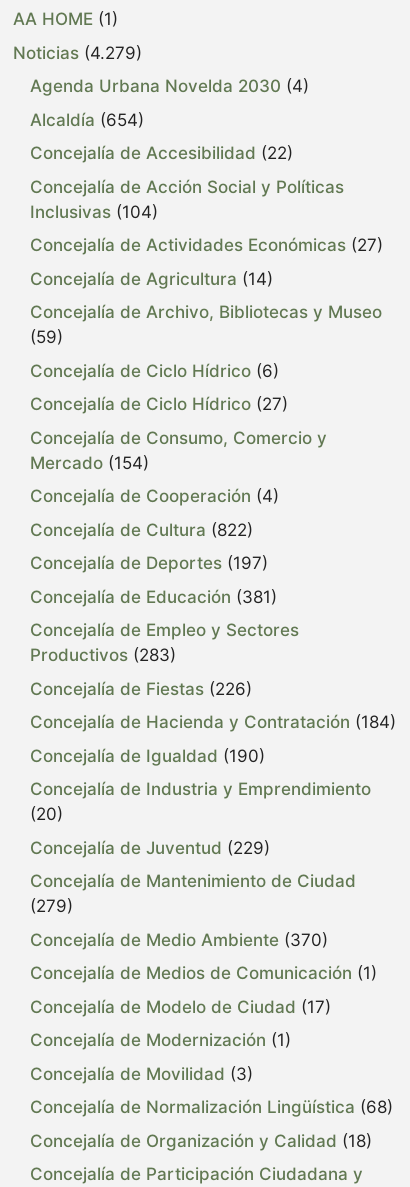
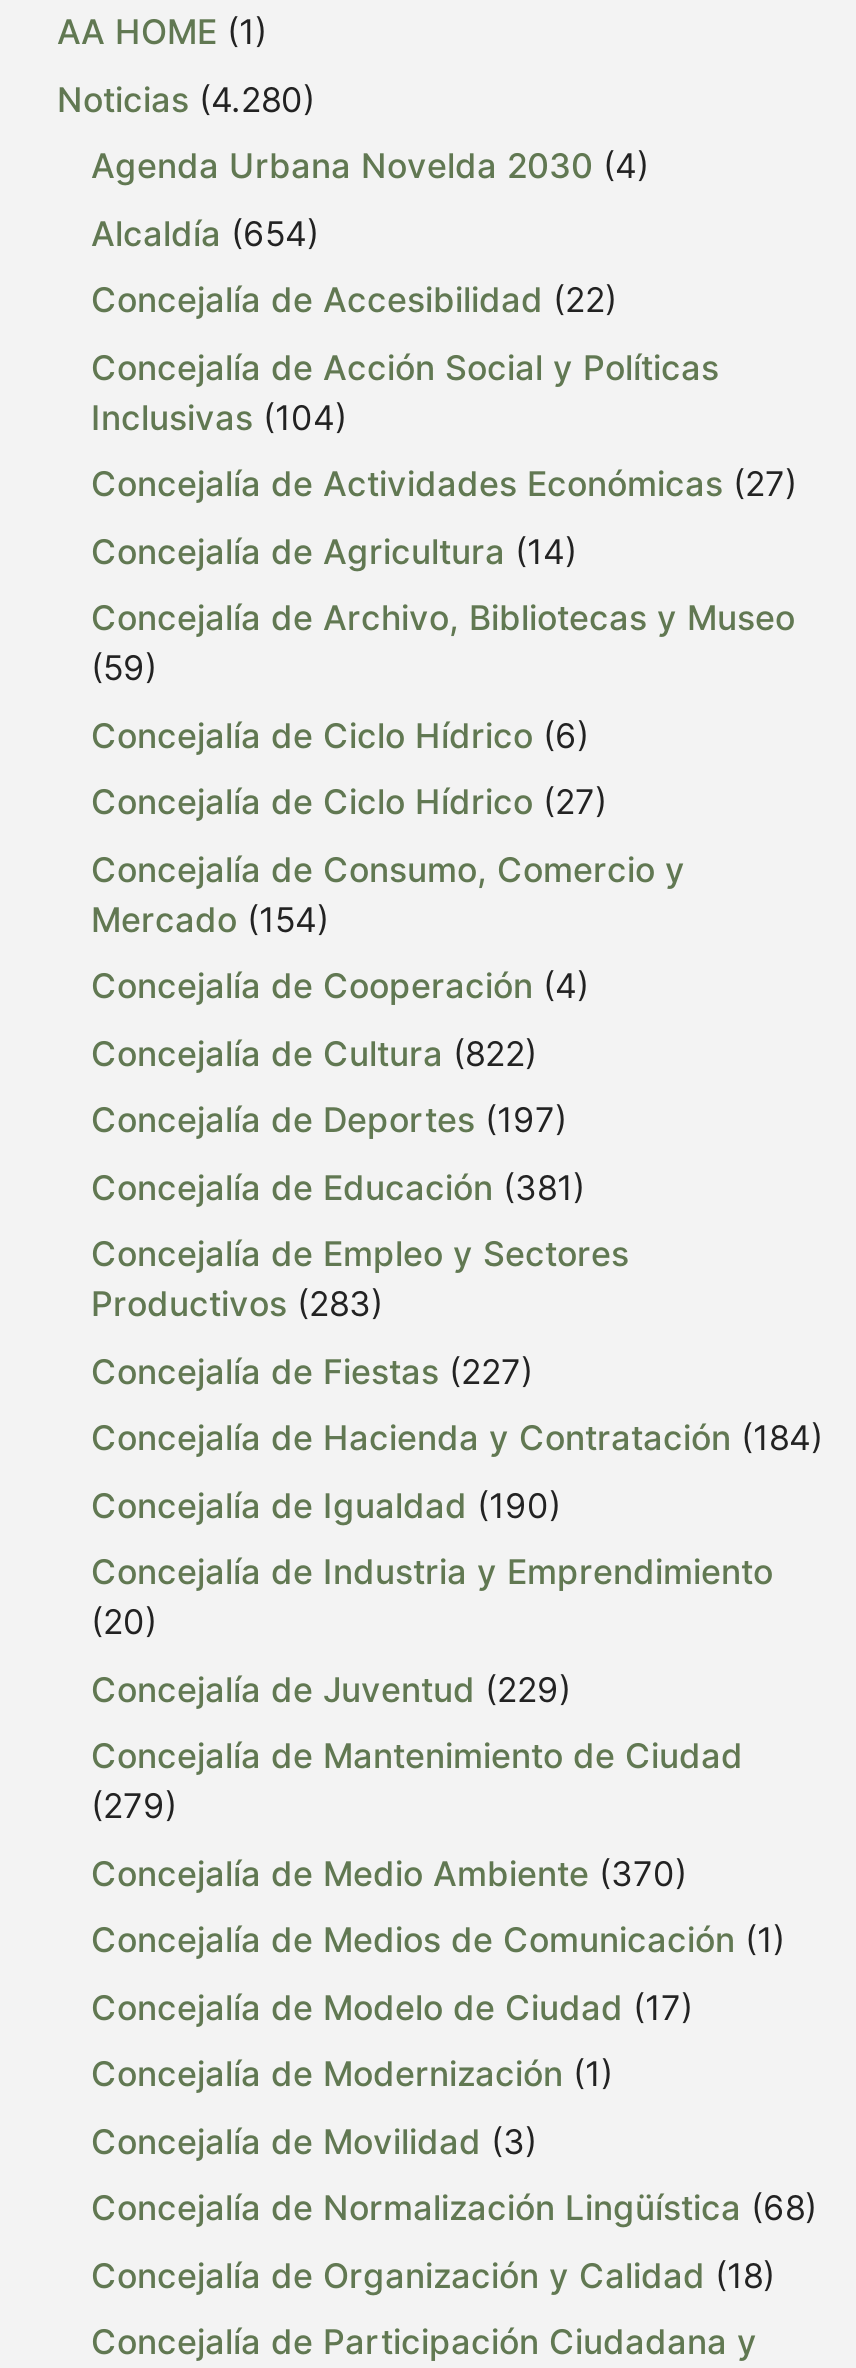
- Noticias (4.279)
+ Noticias (4.280)

- Concejalía de Fiestas (226)
+ Concejalía de Fiestas (227)
